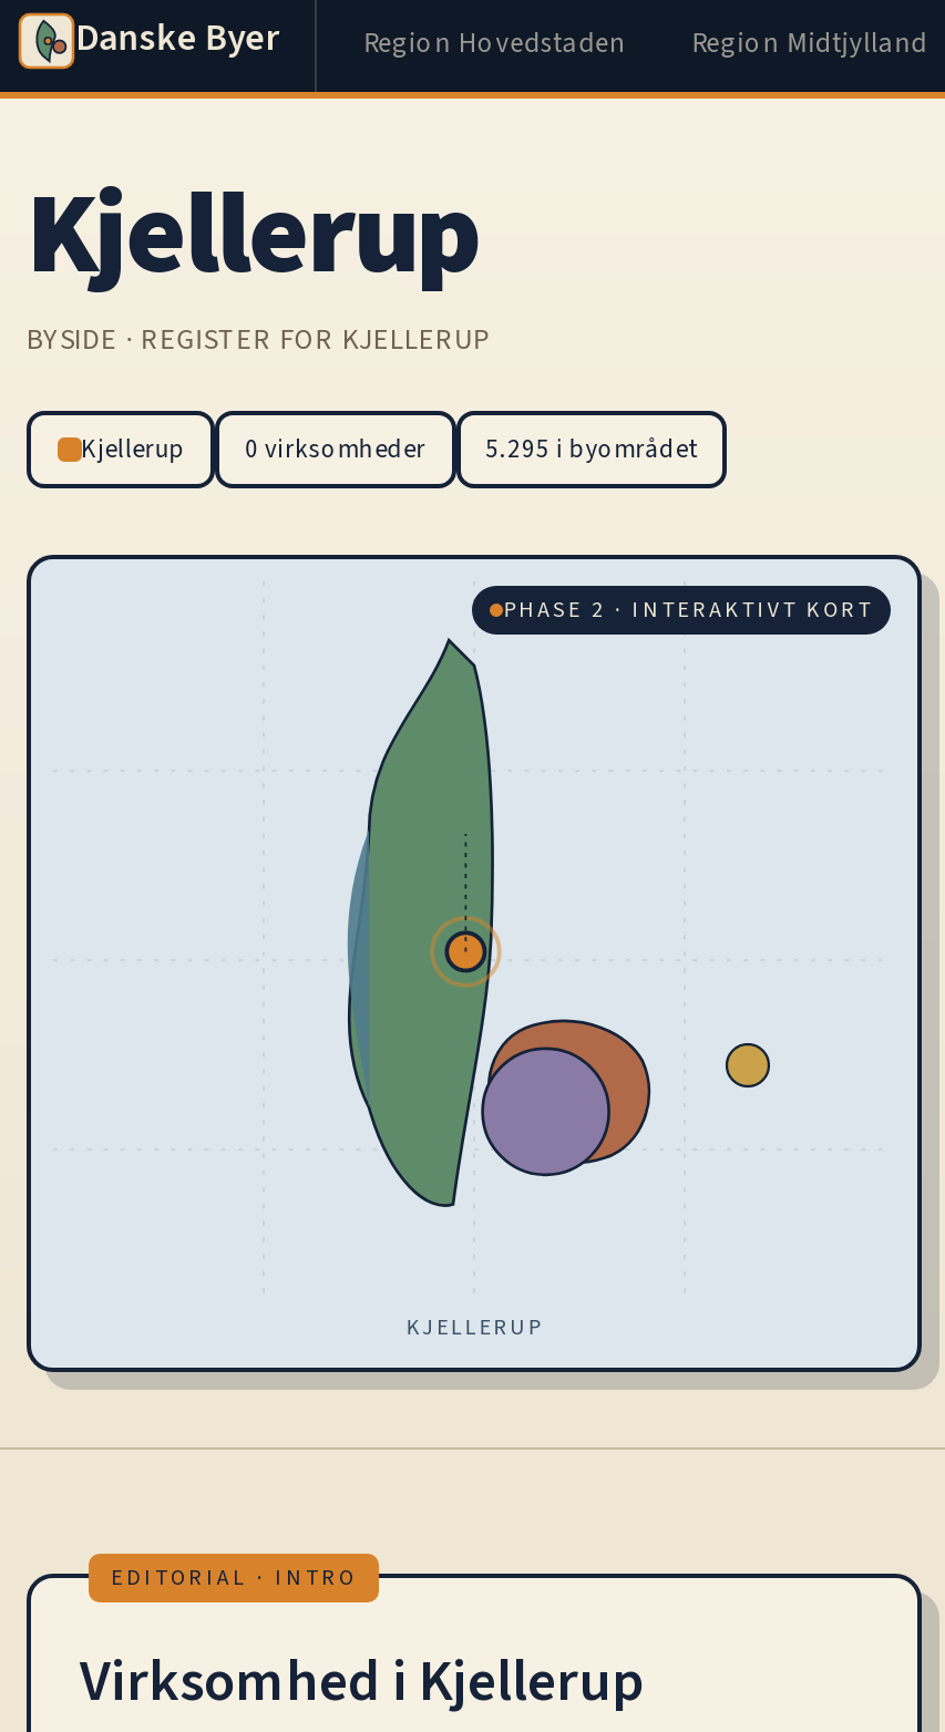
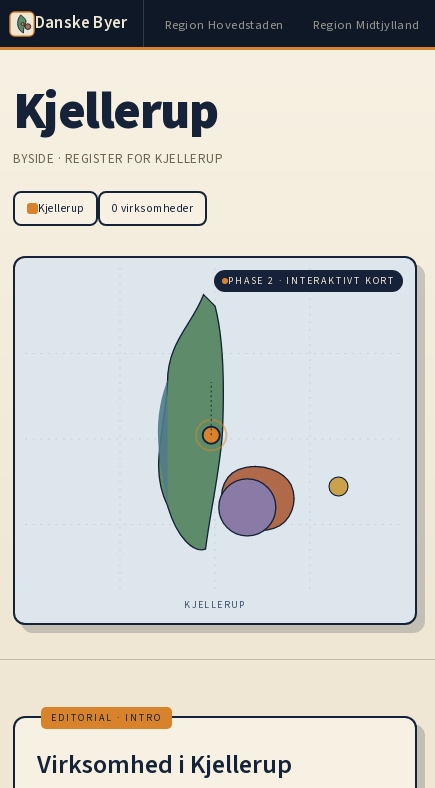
- 5.295 i byområdet
